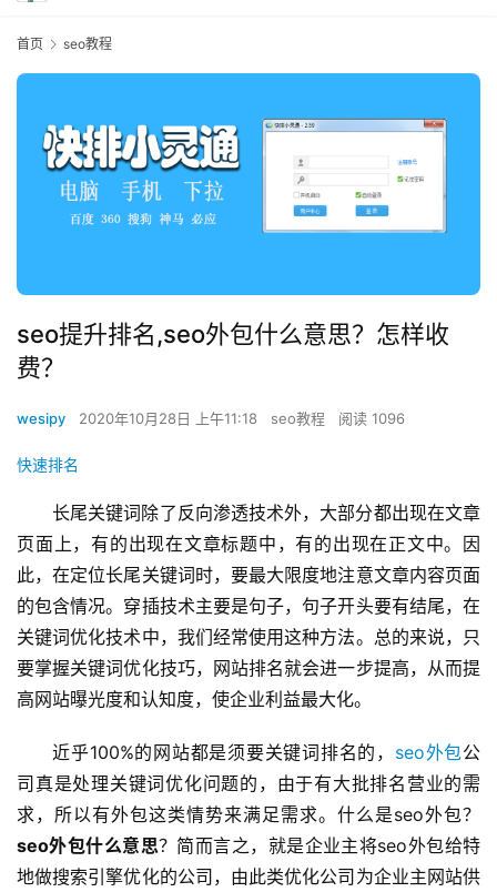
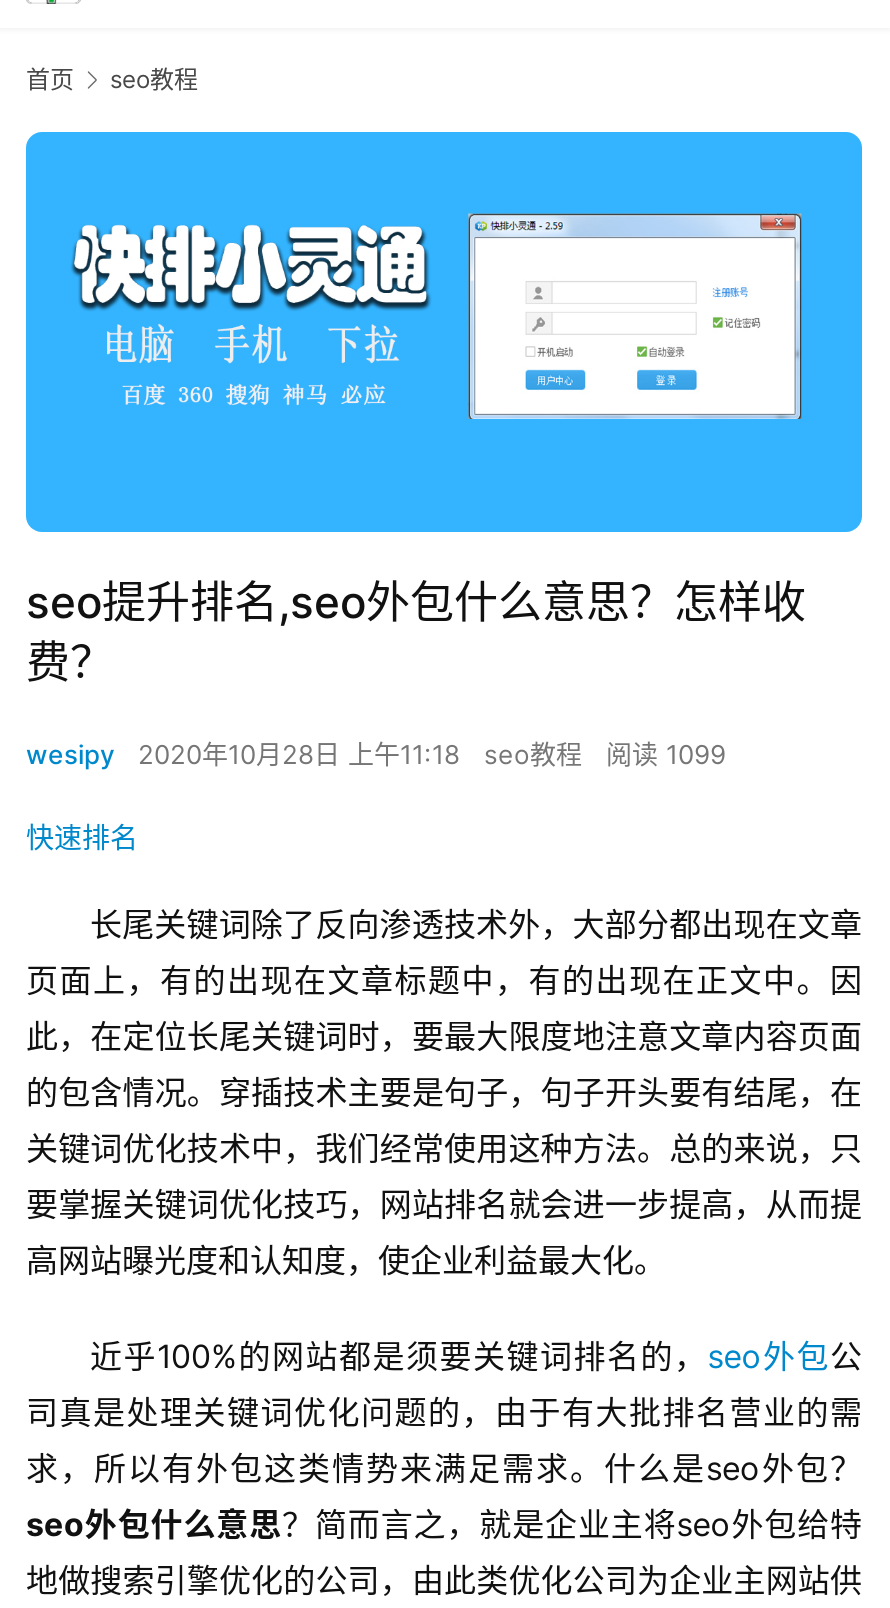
- wesipy 2020年10月28日 上午11:18 seo教程 阅读 1096
+ wesipy 2020年10月28日 上午11:18 seo教程 阅读 1099
